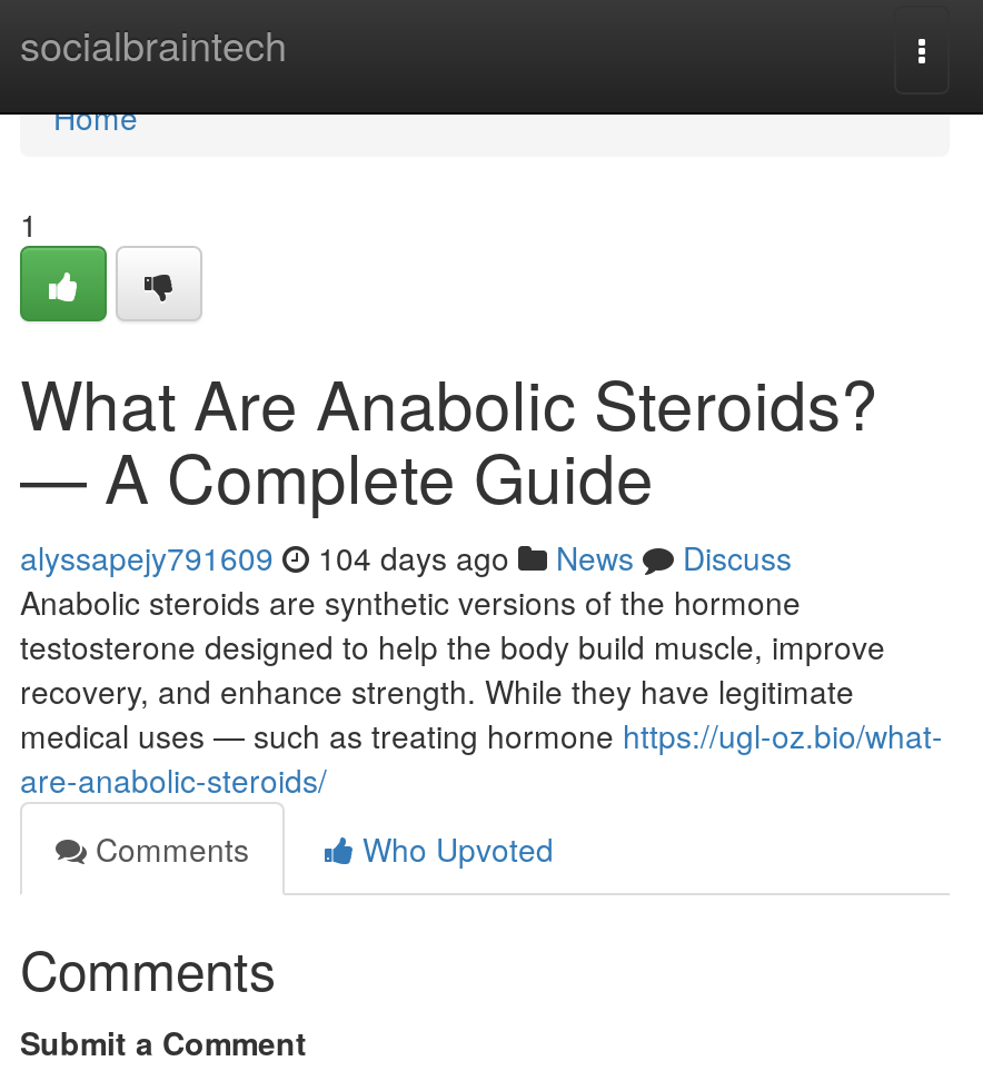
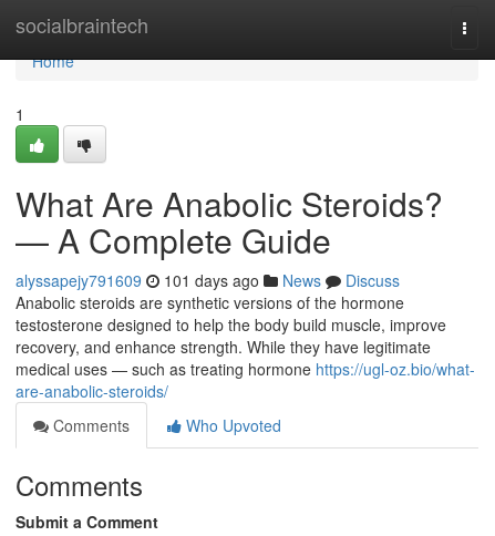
- alyssapejy791609 104 days ago News Discuss
+ alyssapejy791609 101 days ago News Discuss
